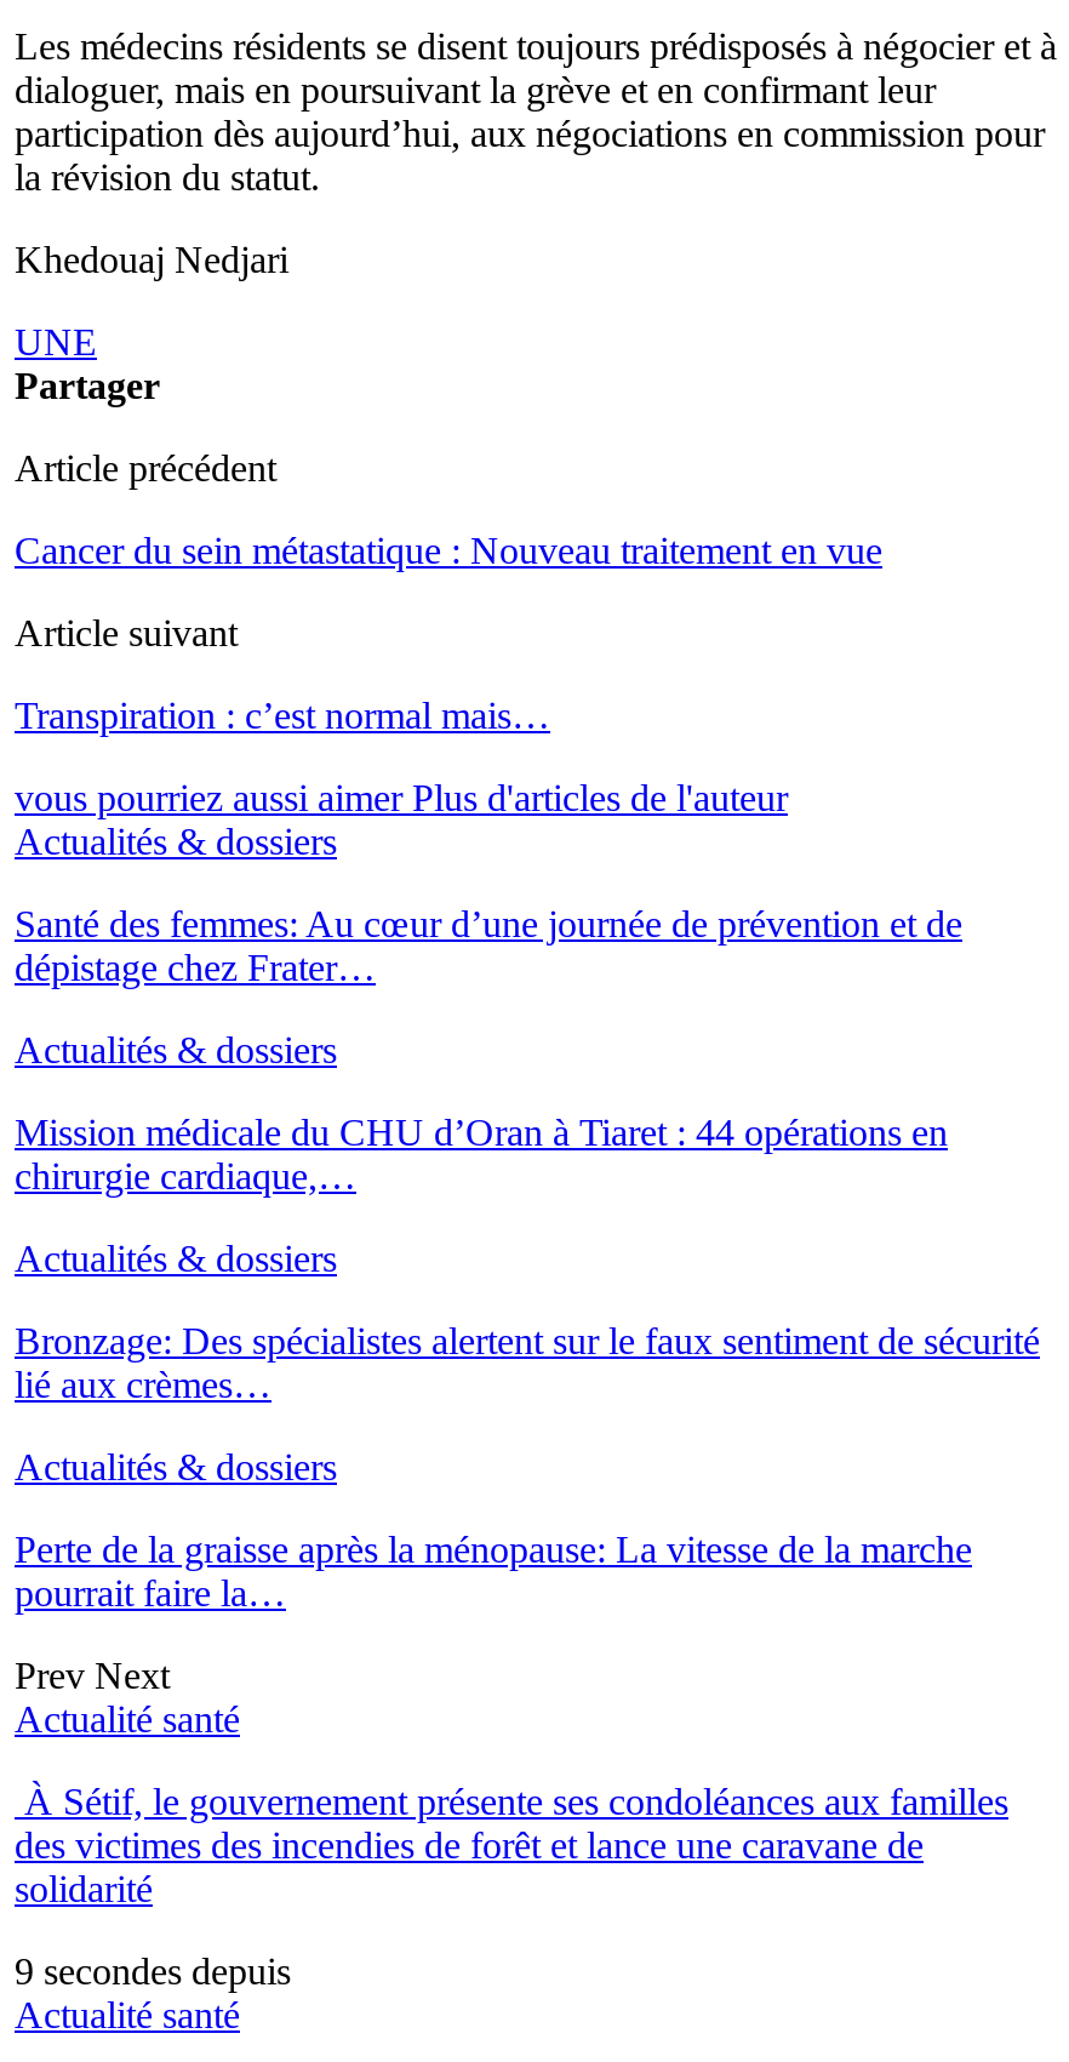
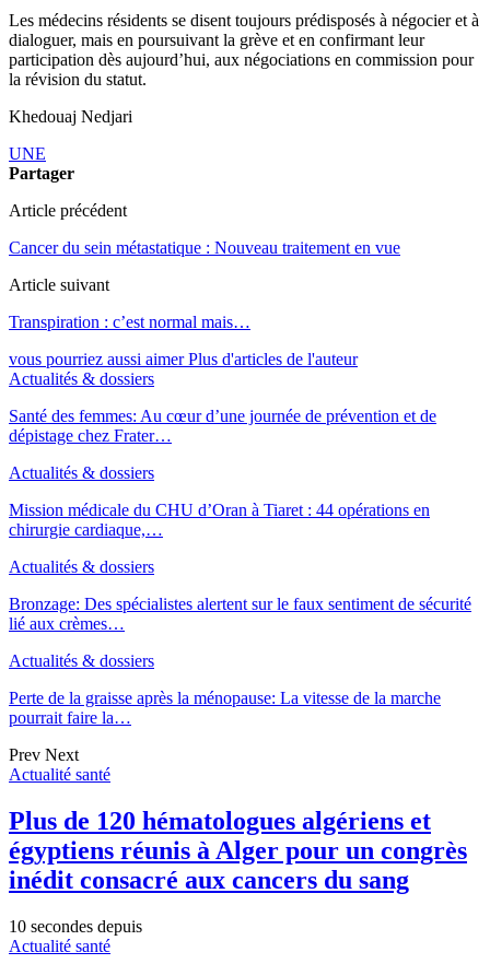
- À Sétif, le gouvernement présente ses condoléances aux familles
- des victimes des incendies de forêt et lance une caravane de
- solidarité
+ Plus de 120 hématologues algériens et
+ égyptiens réunis à Alger pour un congrès
+ inédit consacré aux cancers du sang

- 9 secondes depuis
+ 10 secondes depuis
